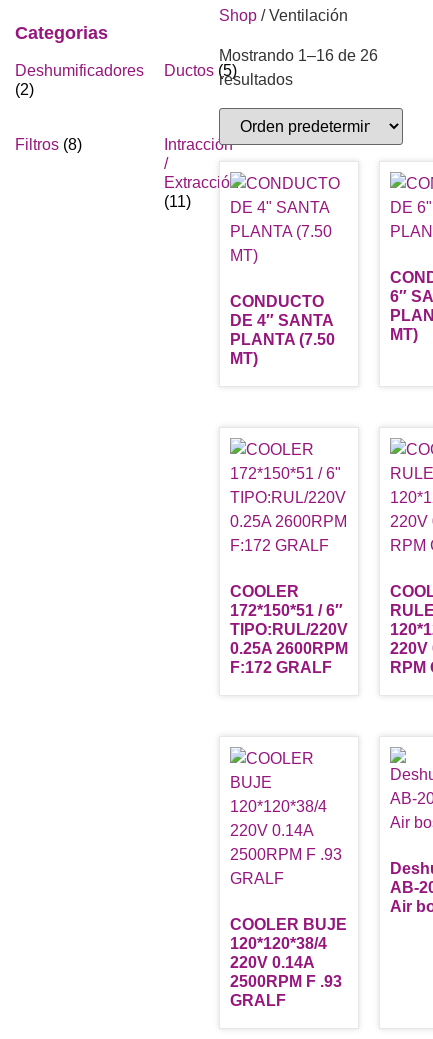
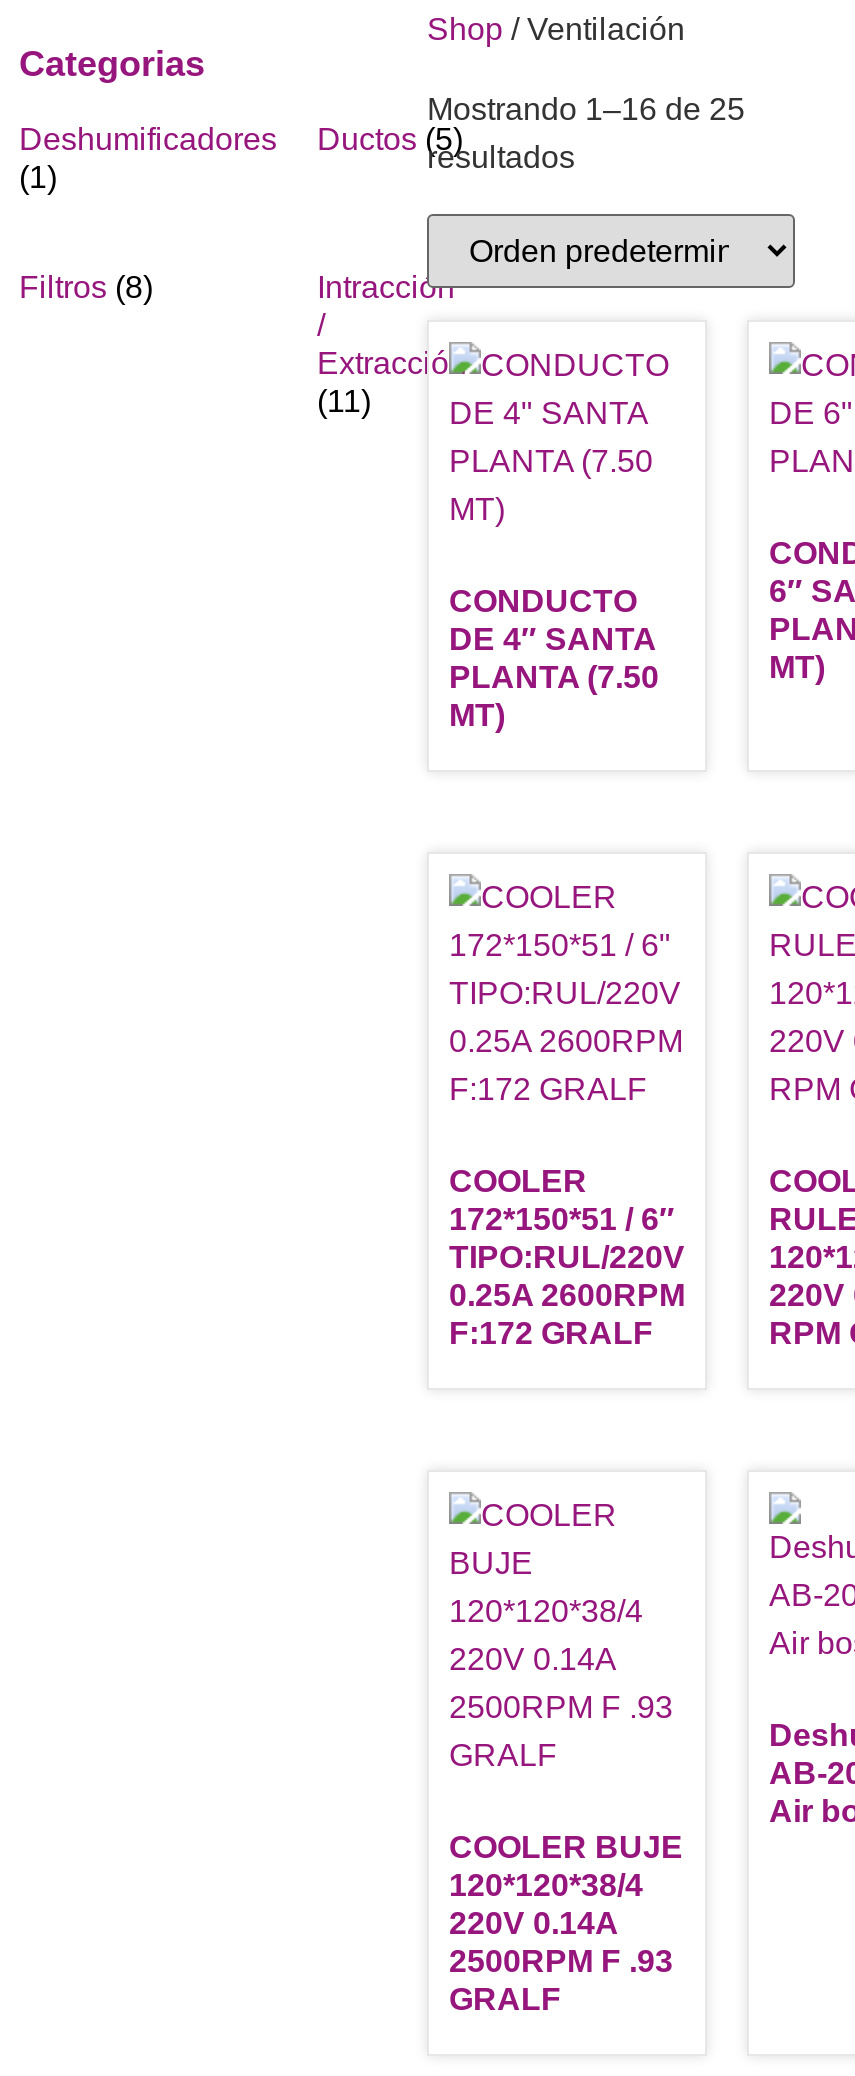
- Mostrando 1–16 de 26
+ Mostrando 1–16 de 25

- (2)
+ (1)
